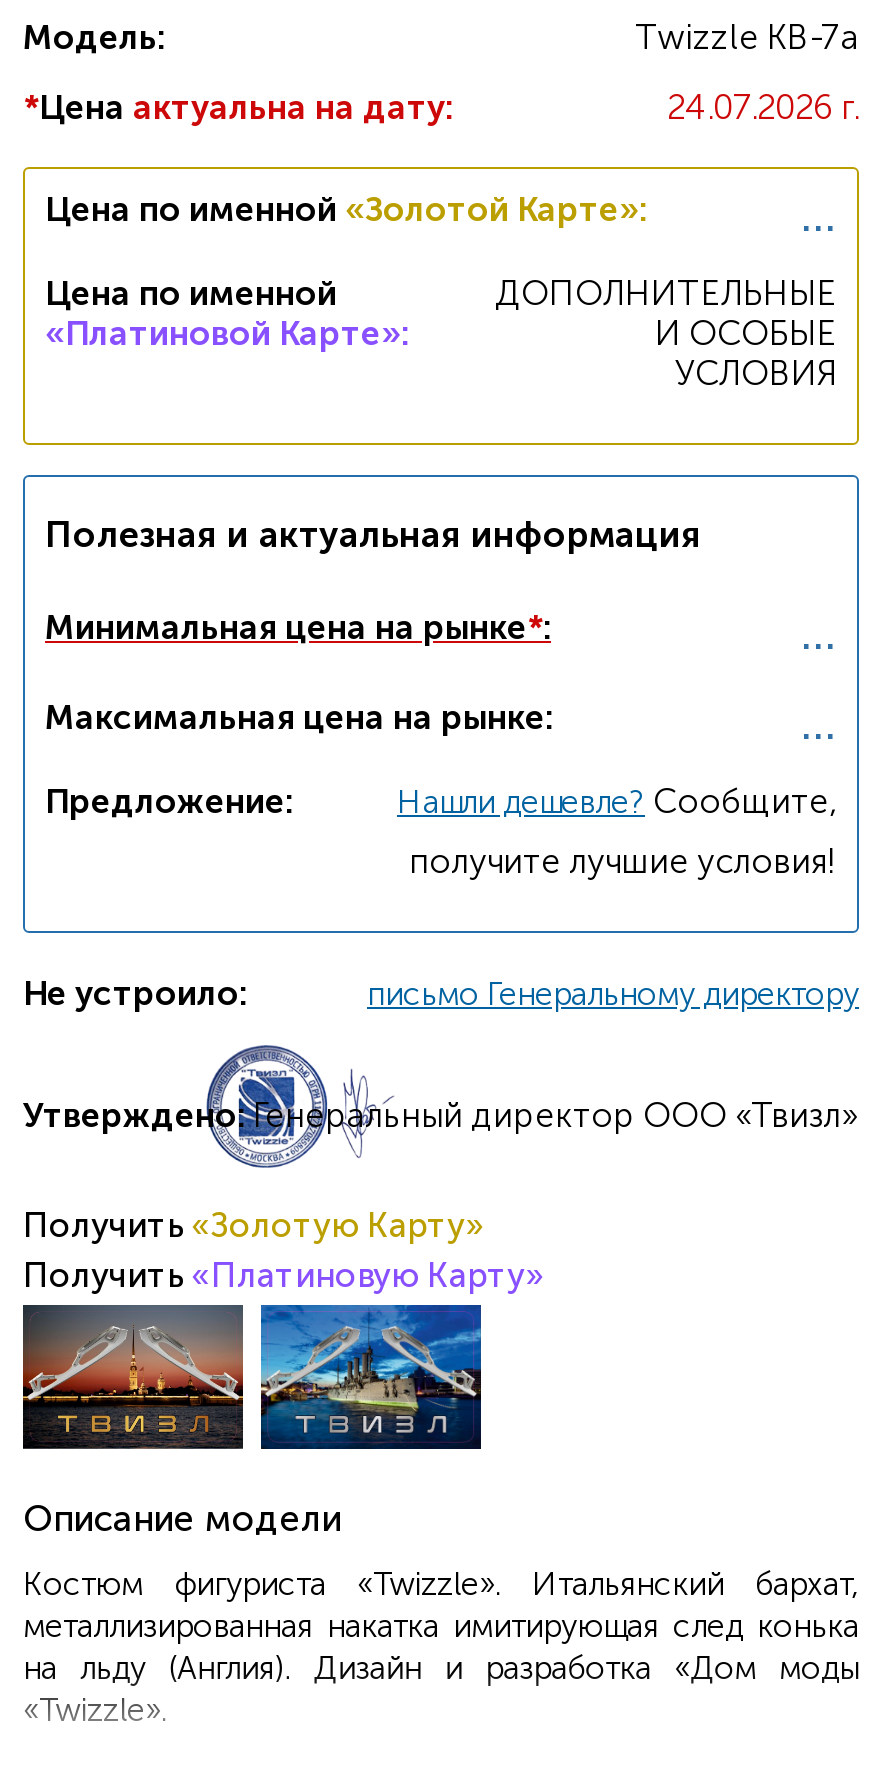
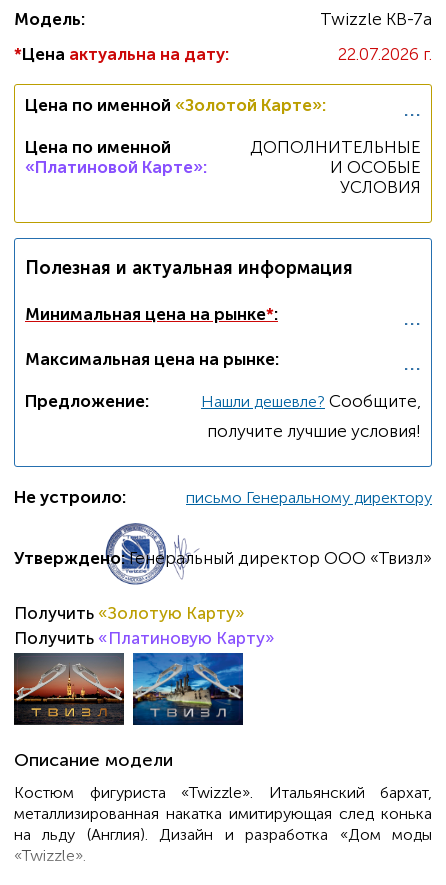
- 24.07.2026 г.
+ 22.07.2026 г.
